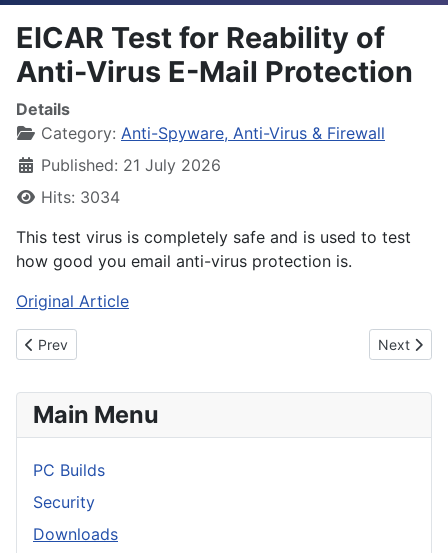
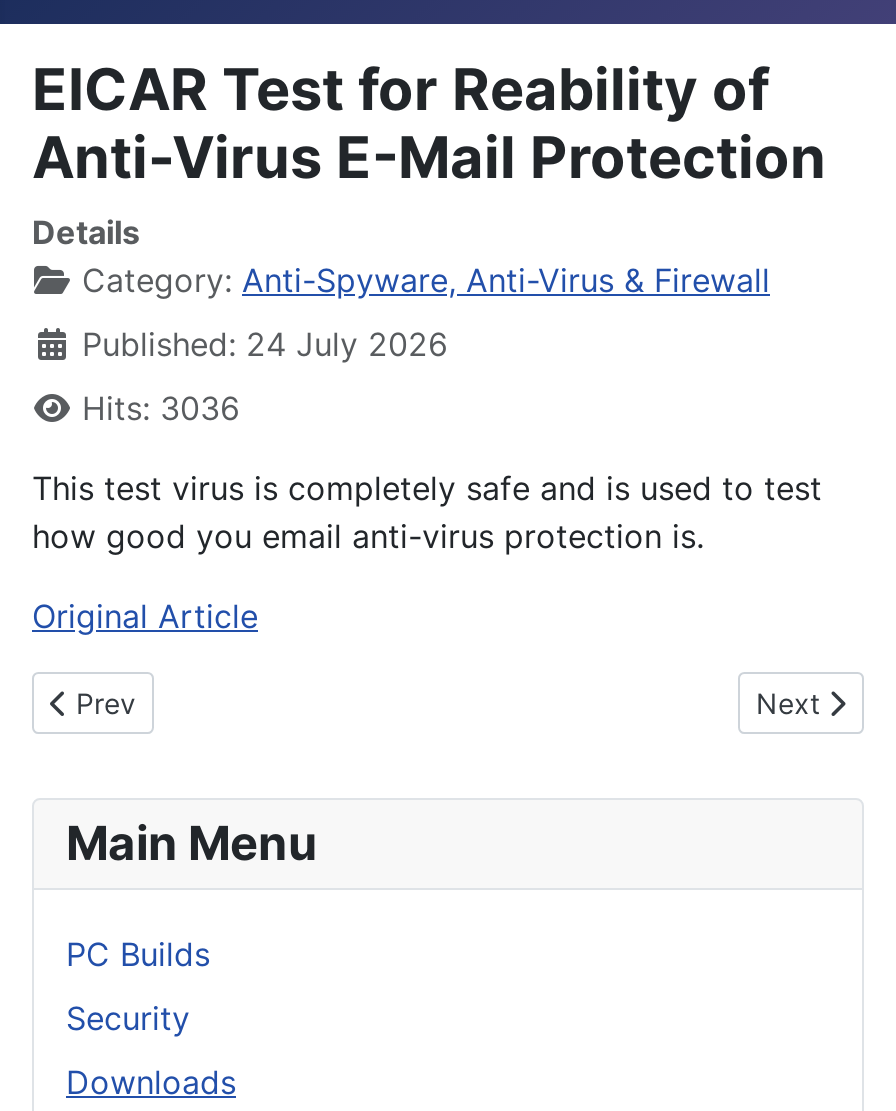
- Published: 21 July 2026
+ Published: 24 July 2026

- Hits: 3034
+ Hits: 3036
